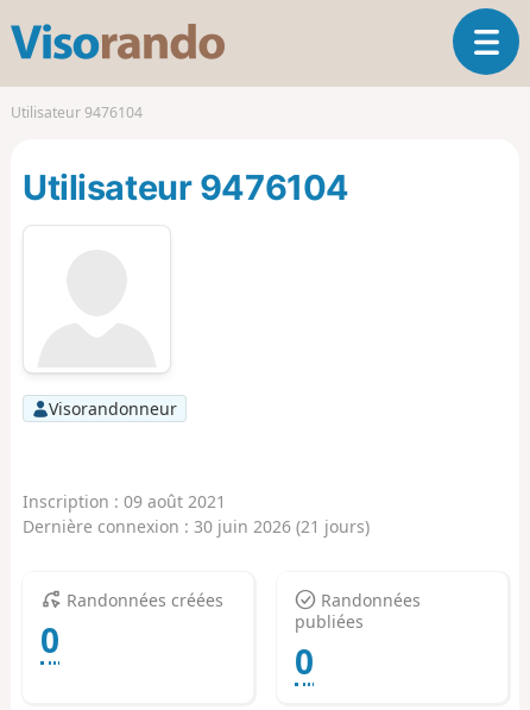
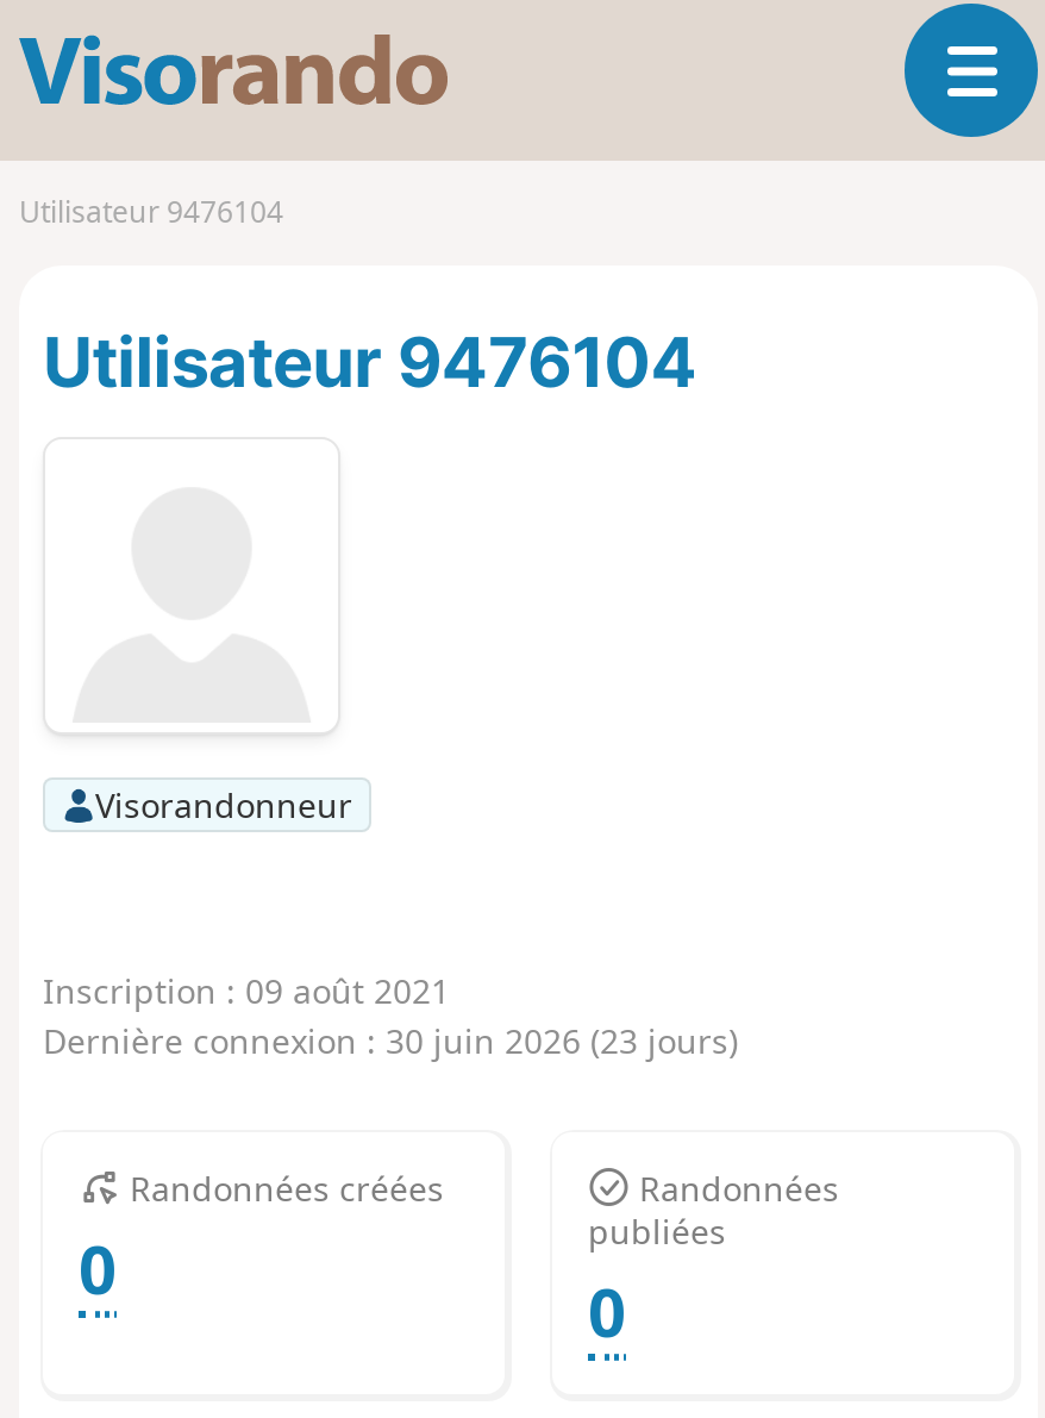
- Dernière connexion : 30 juin 2026 (21 jours)
+ Dernière connexion : 30 juin 2026 (23 jours)
